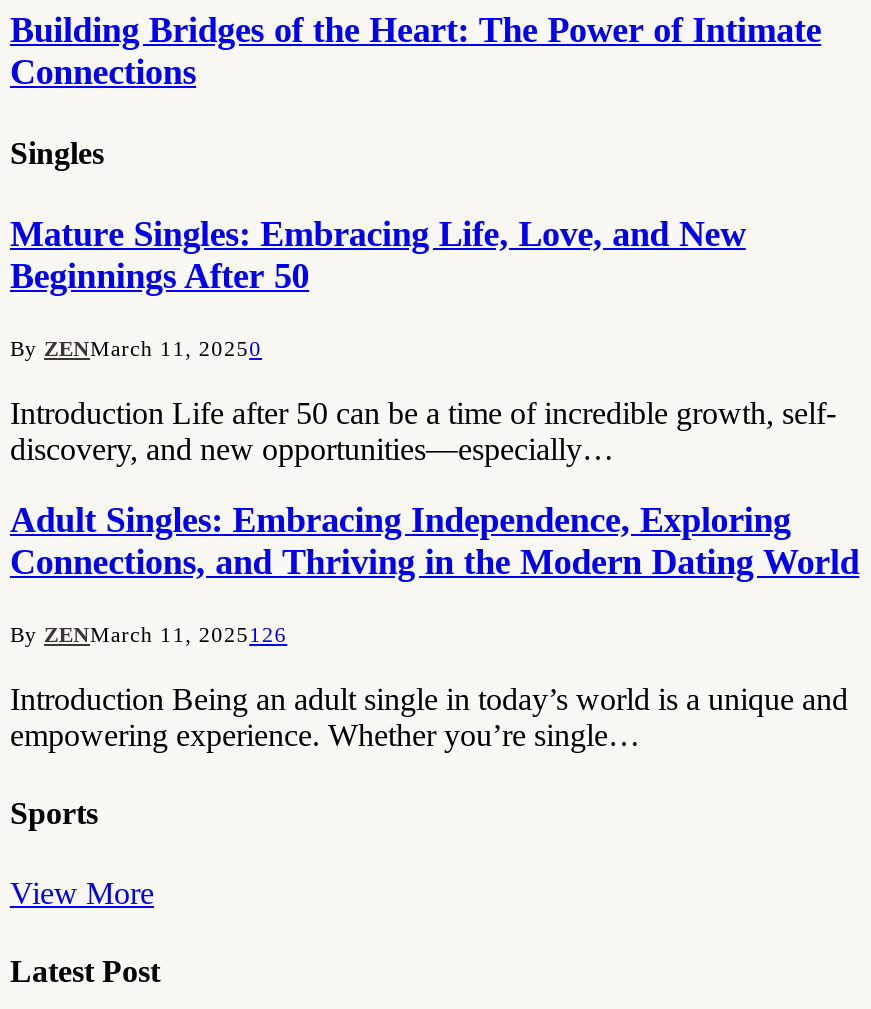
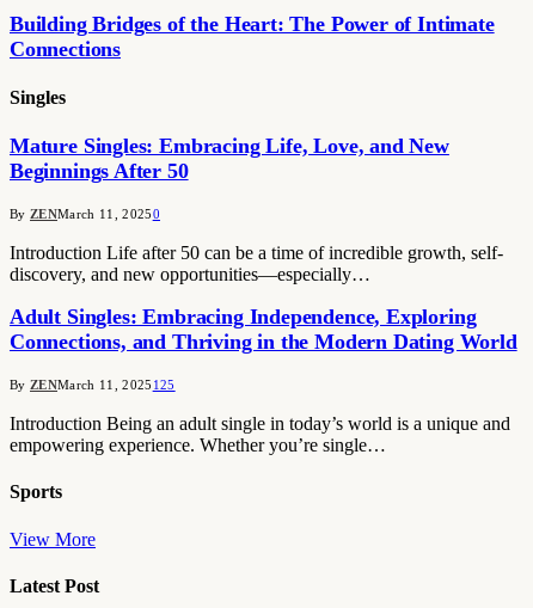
- By ZENMarch 11, 2025126
+ By ZENMarch 11, 2025125
